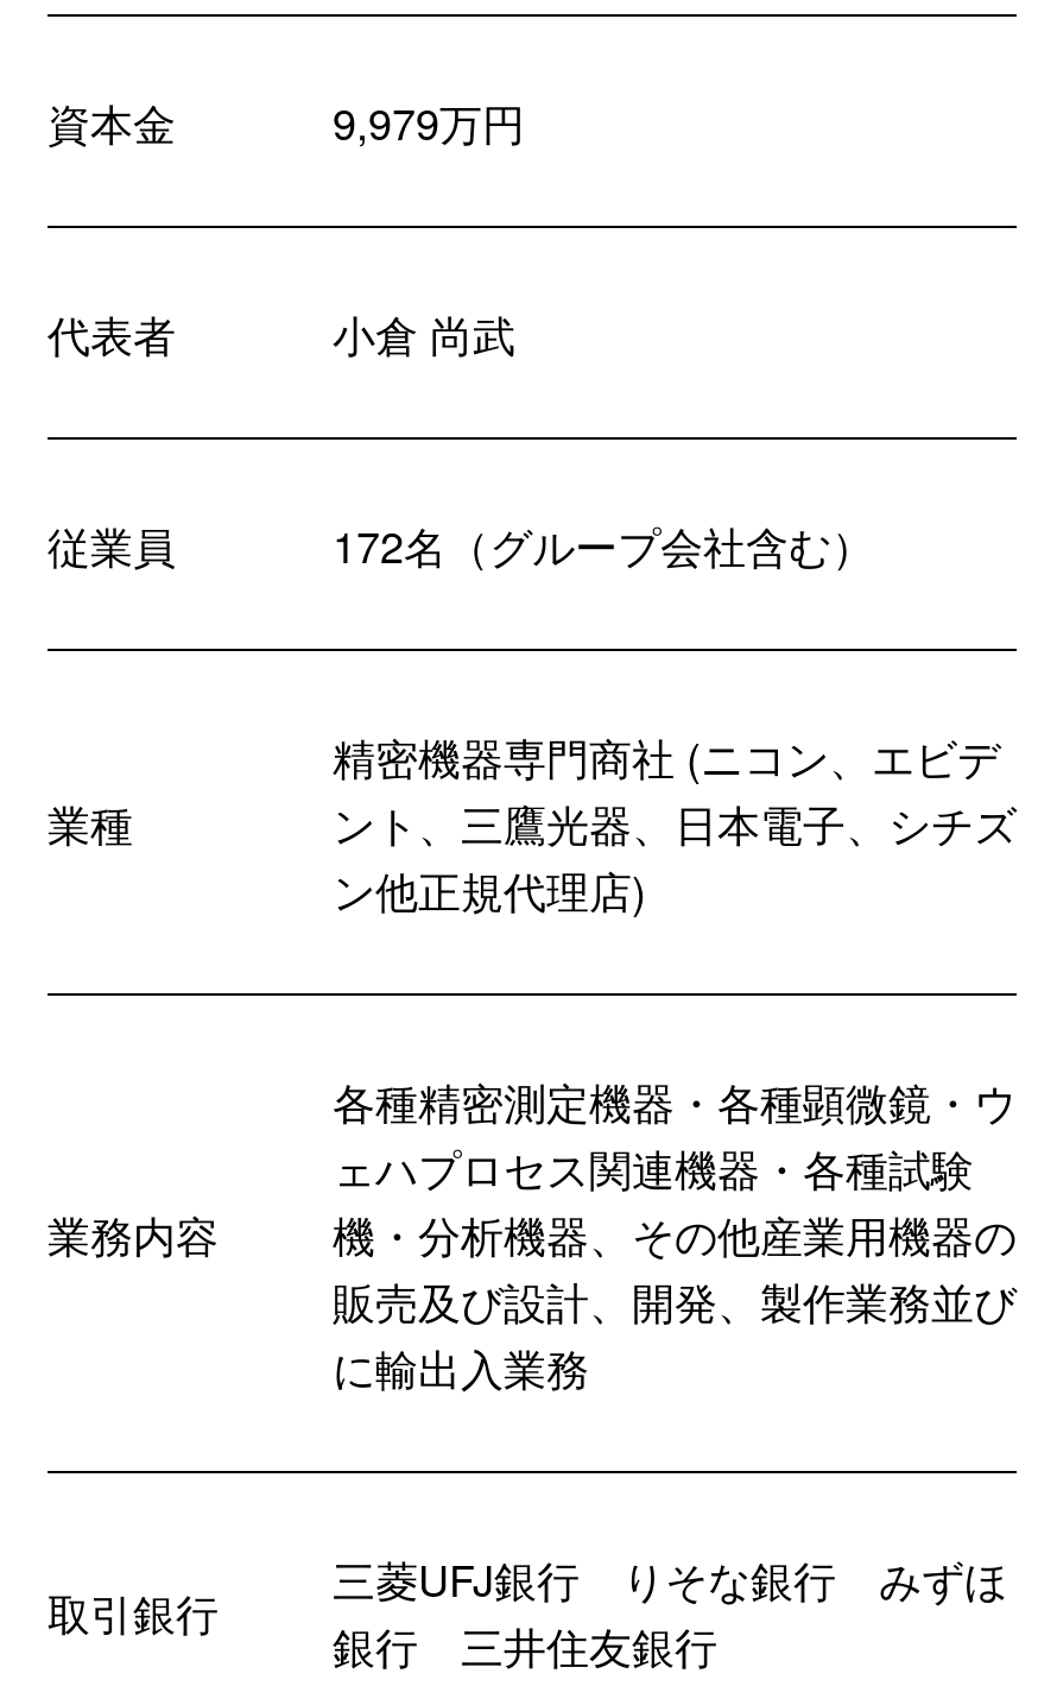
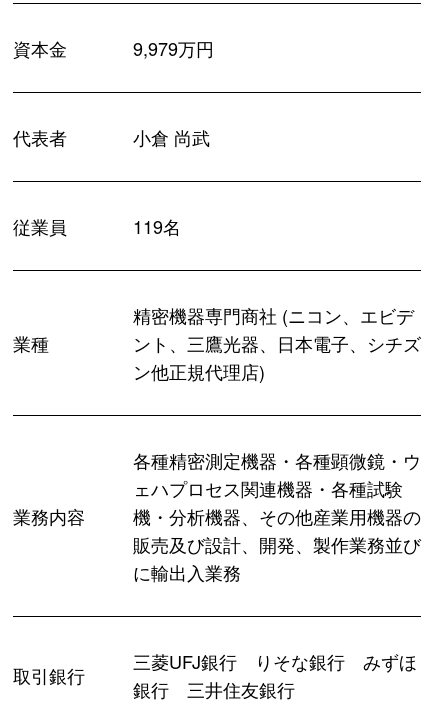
- 172名（グループ会社含む）
+ 119名
